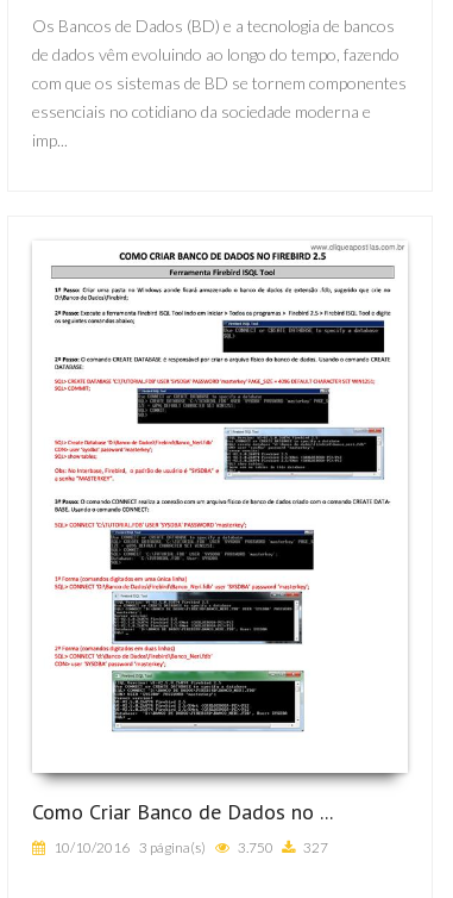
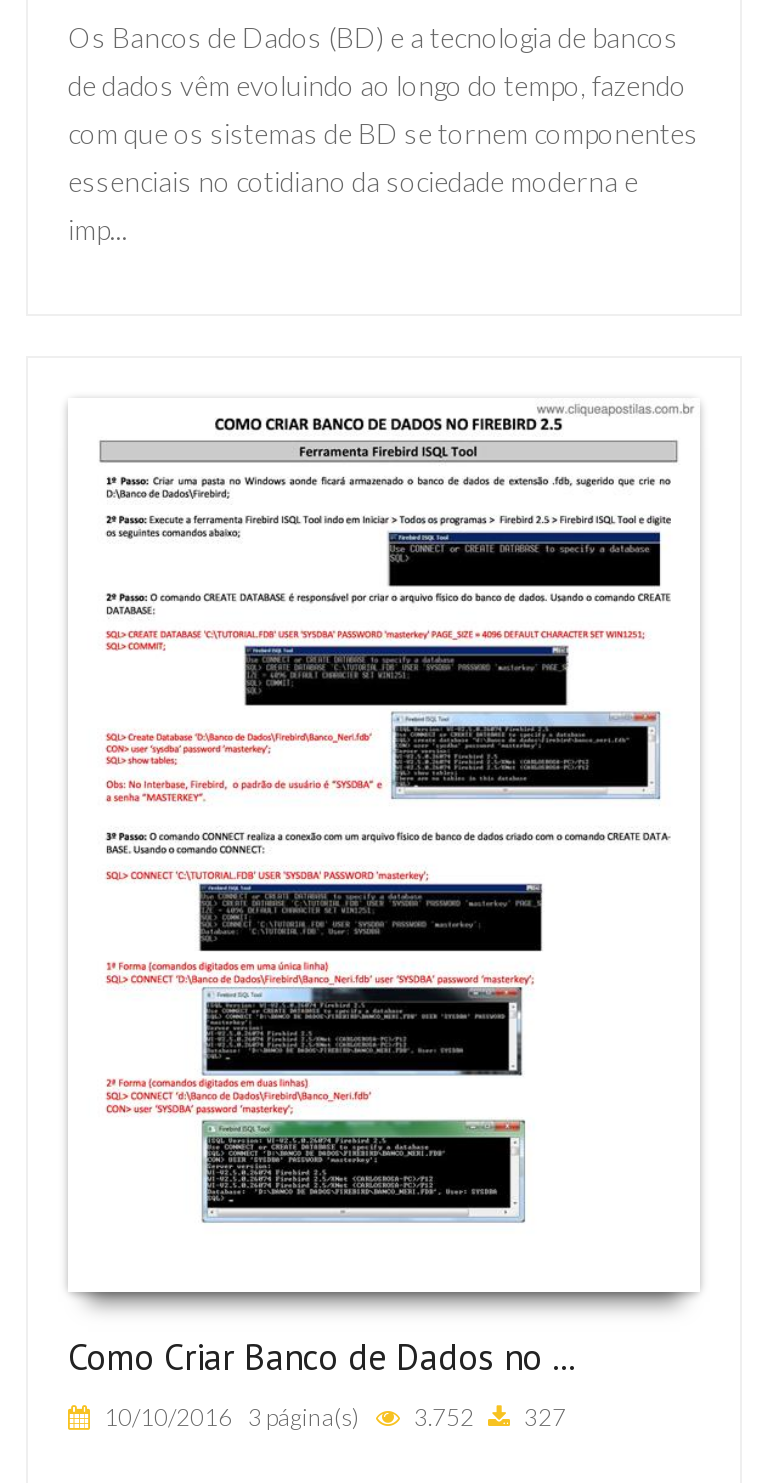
- 10/10/2016 3 página(s) 3.750 327
+ 10/10/2016 3 página(s) 3.752 327
